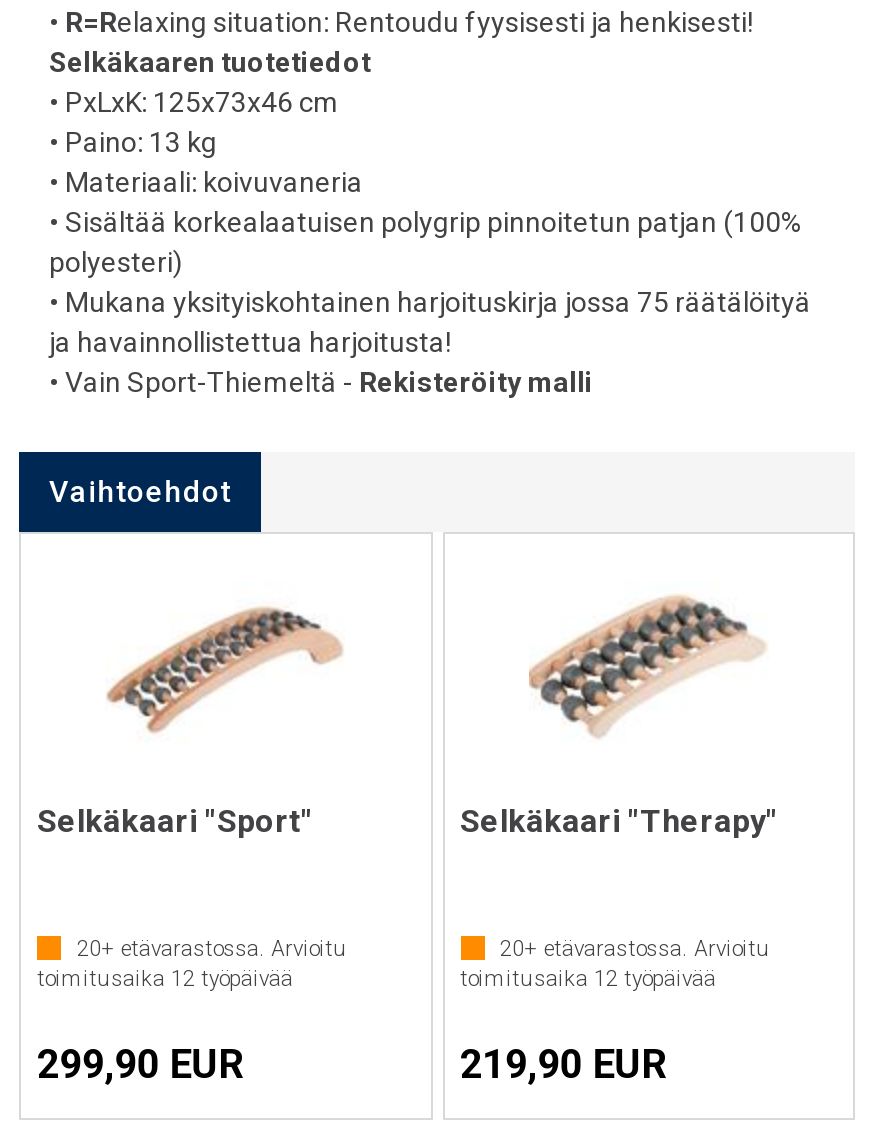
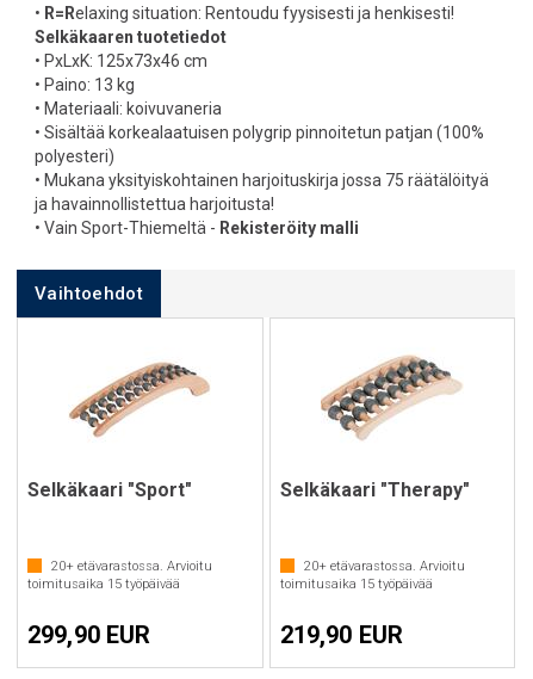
- toimitusaika 12 työpäivää
+ toimitusaika 15 työpäivää

- toimitusaika 12 työpäivää
+ toimitusaika 15 työpäivää
